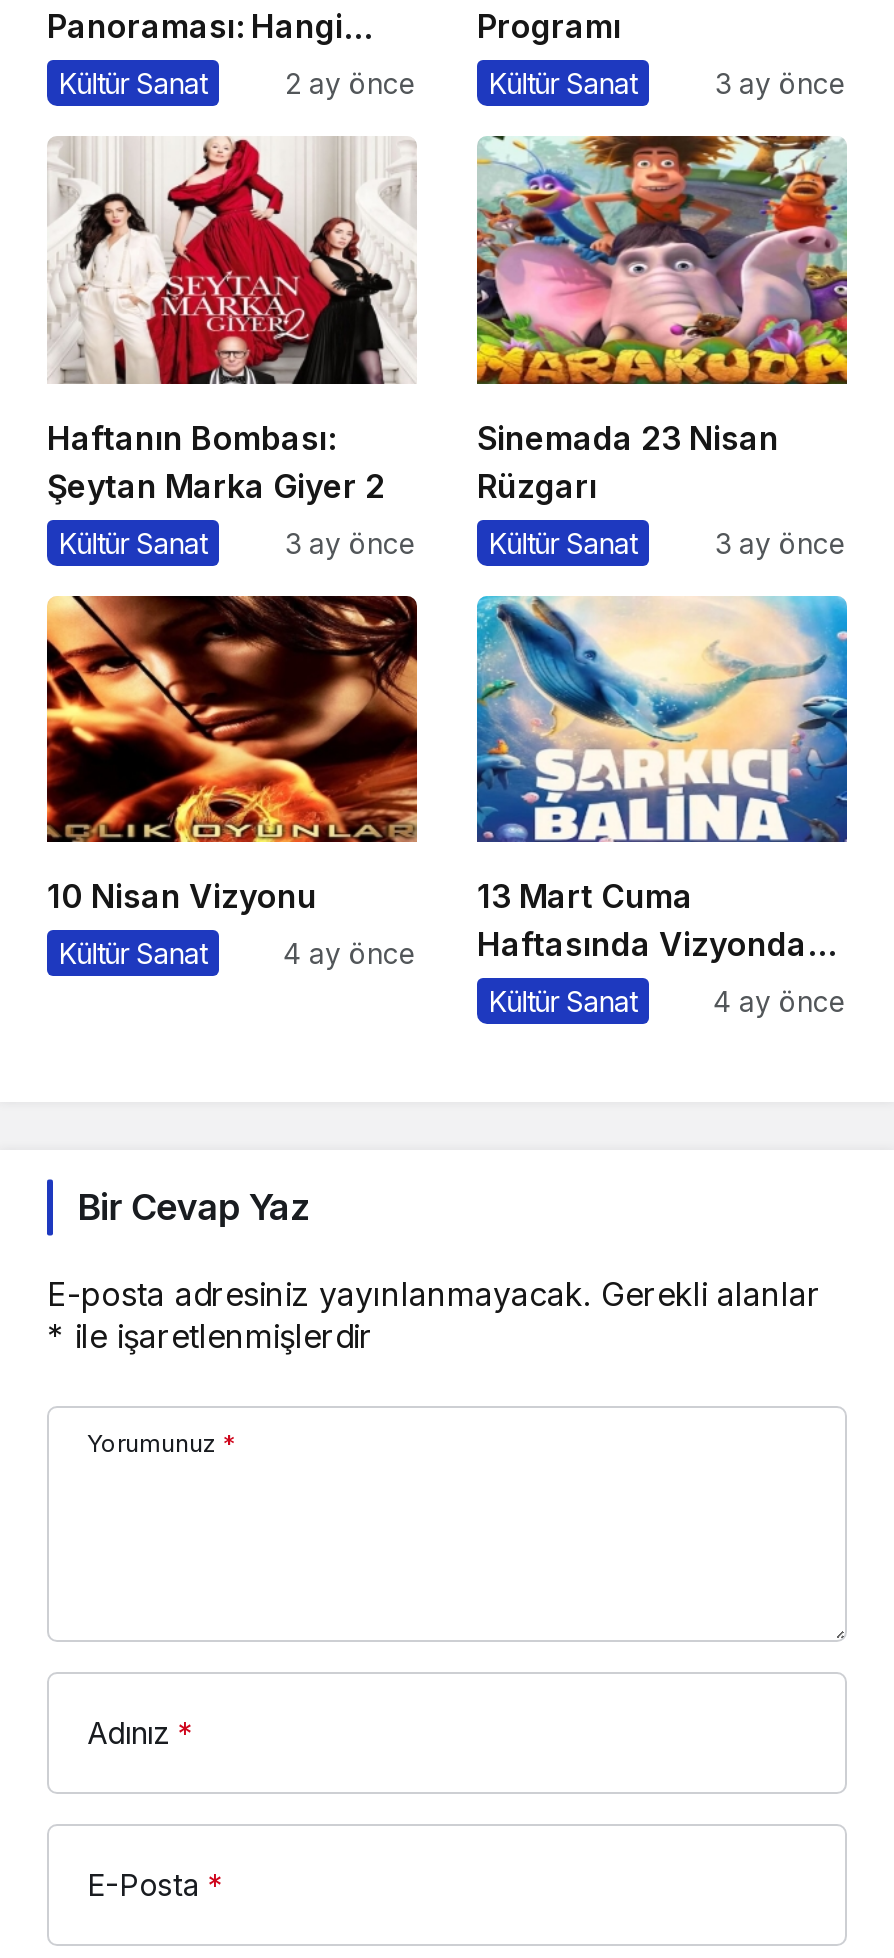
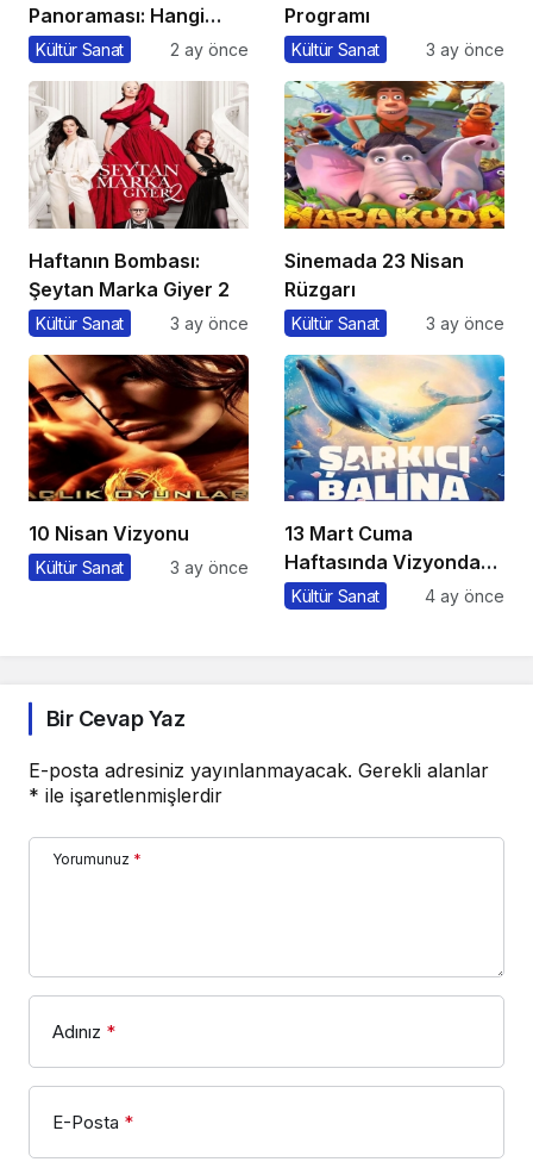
- 4 ay önce Haftasında Vizyonda
+ 3 ay önce Haftasında Vizyonda
